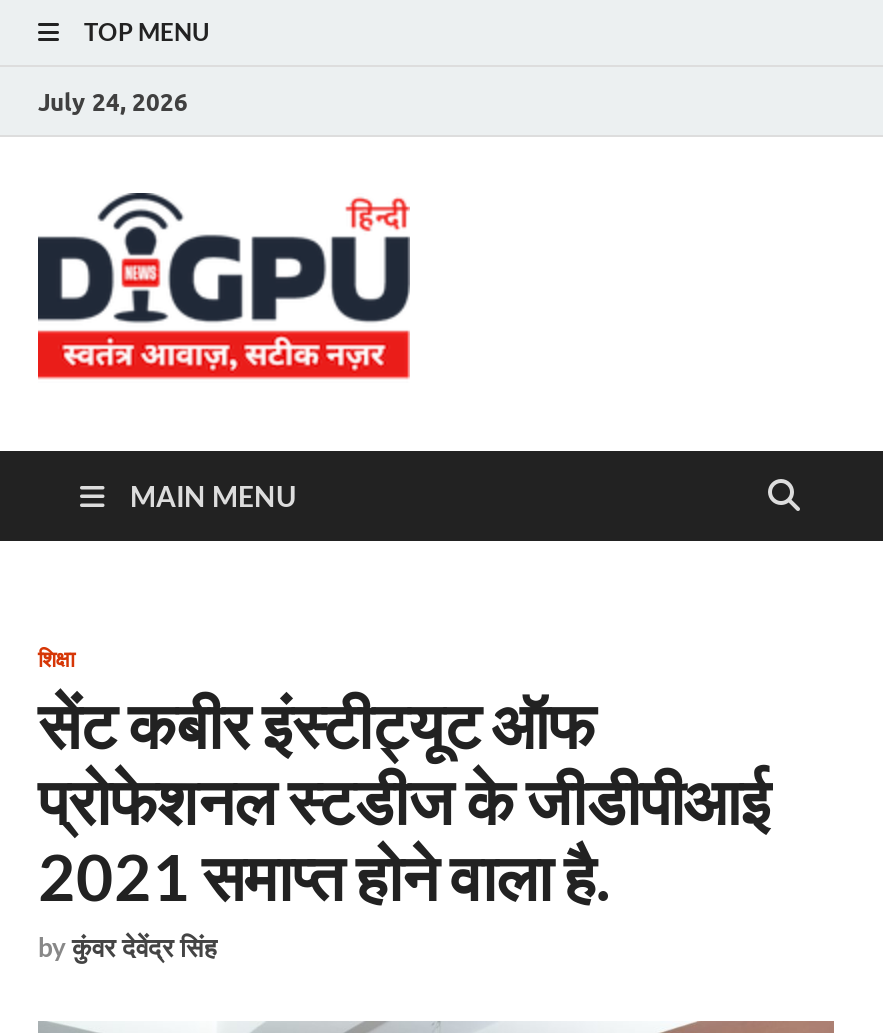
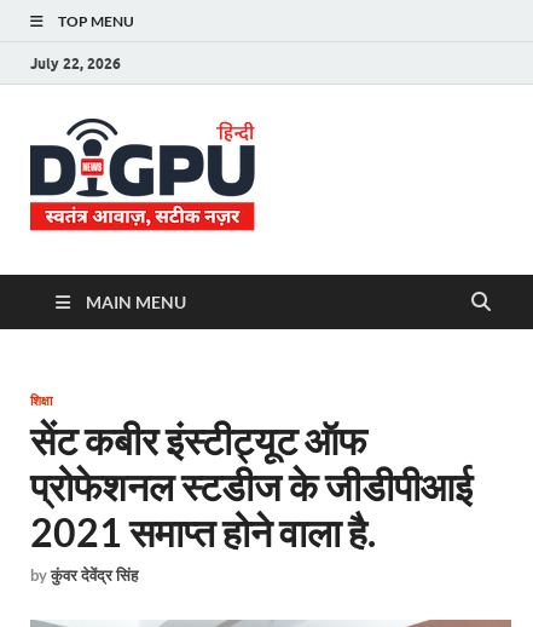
- July 24, 2026
+ July 22, 2026
